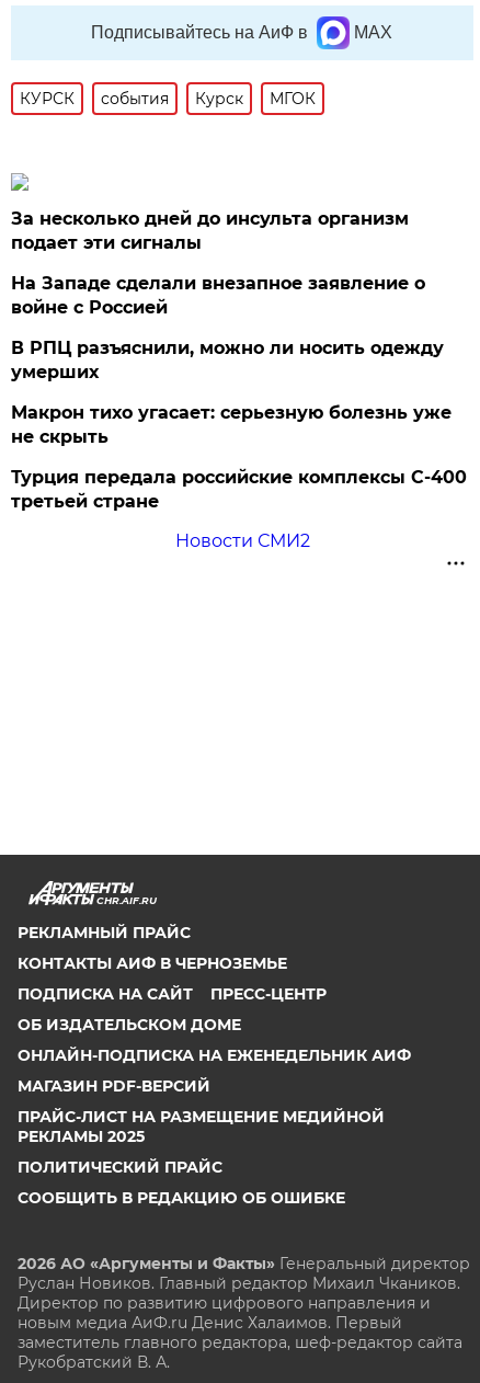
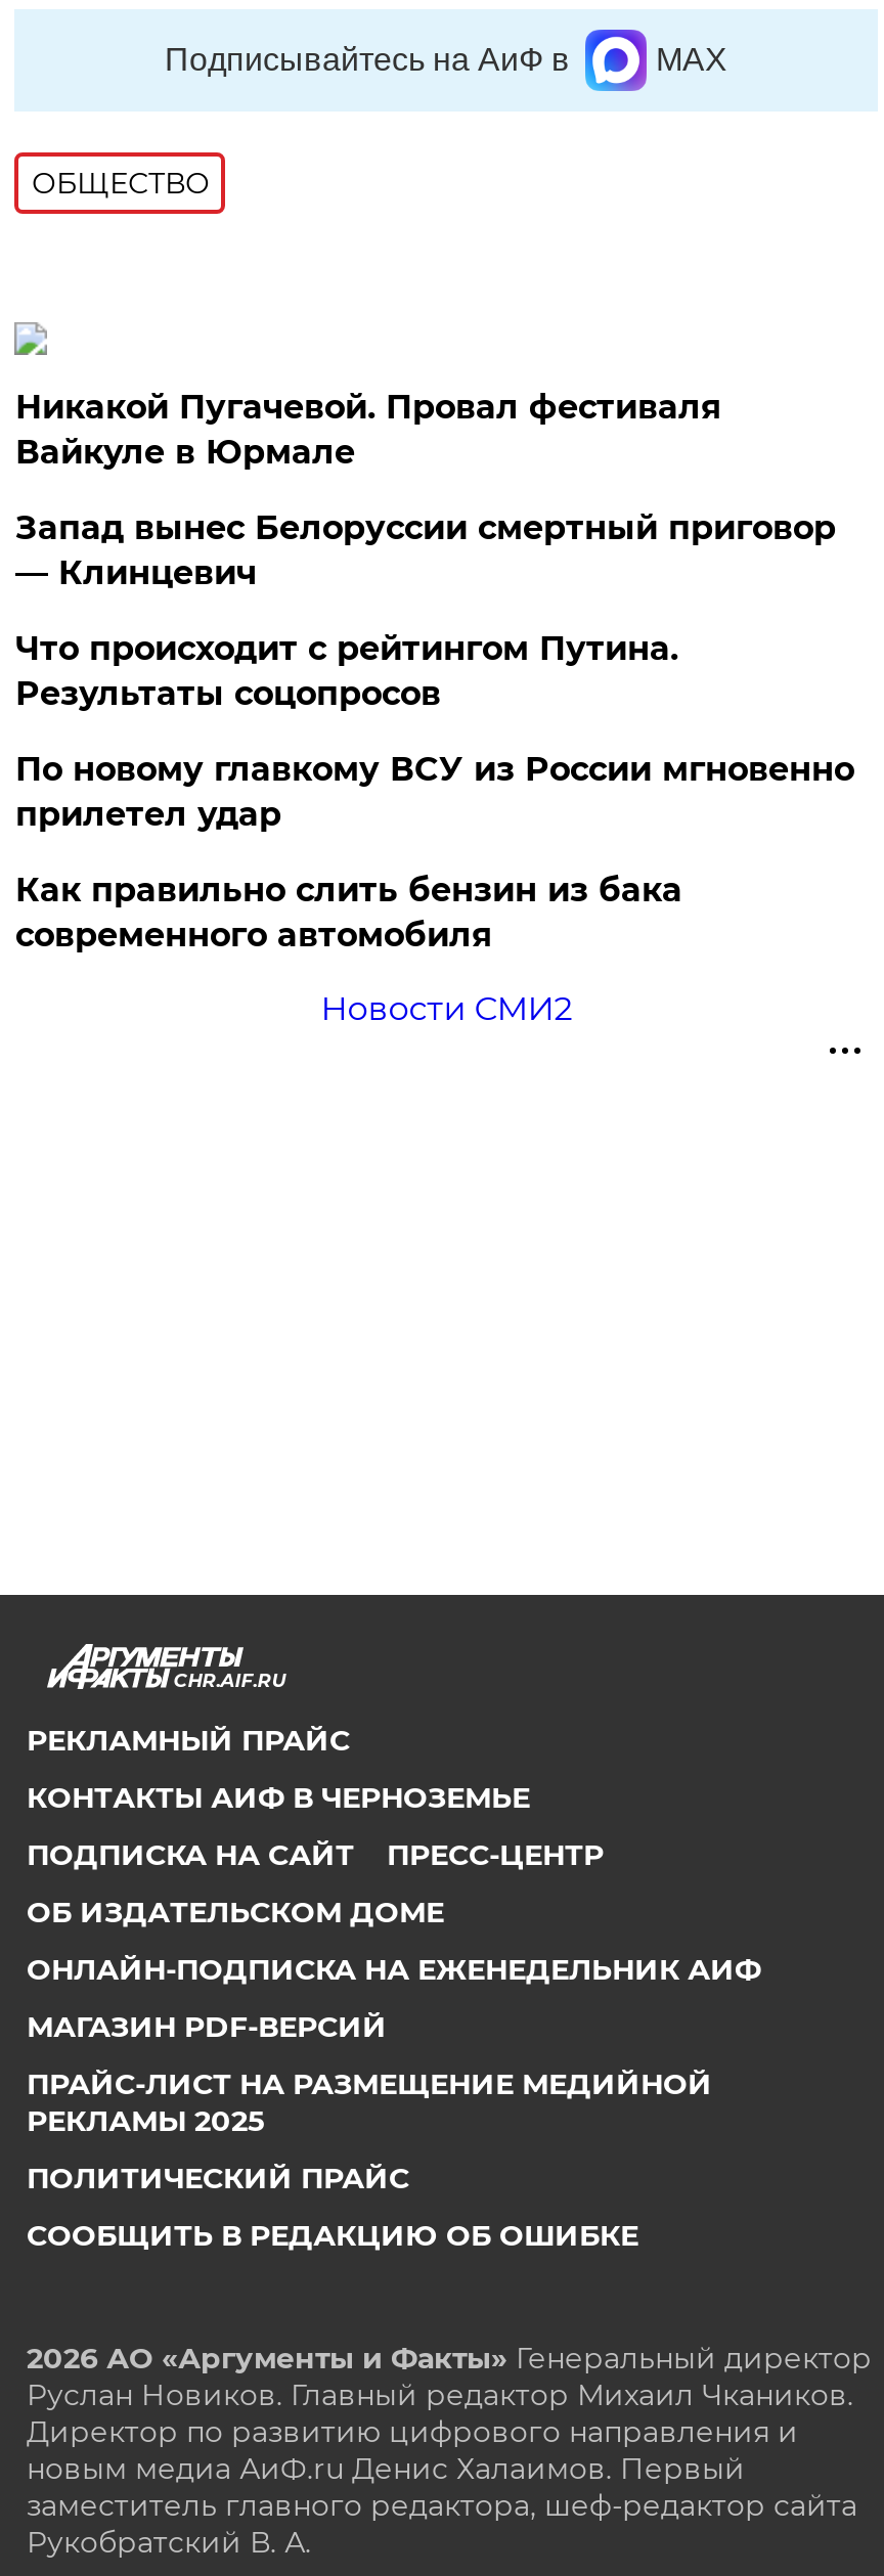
- КУРСК
- события
- Курск
- МГОК
+ ОБЩЕСТВО

- За несколько дней до инсульта организм
- подает эти сигналы
+ Никакой Пугачевой. Провал фестиваля
+ Вайкуле в Юрмале

- На Западе сделали внезапное заявление о
- войне с Россией
+ Запад вынес Белоруссии смертный приговор
+ — Клинцевич

- В РПЦ разъяснили, можно ли носить одежду
- умерших
+ Что происходит с рейтингом Путина.
+ Результаты соцопросов

- Макрон тихо угасает: серьезную болезнь уже
- не скрыть
+ По новому главкому ВСУ из России мгновенно
+ прилетел удар

- Турция передала российские комплексы С-400
- третьей стране
+ Как правильно слить бензин из бака
+ современного автомобиля
